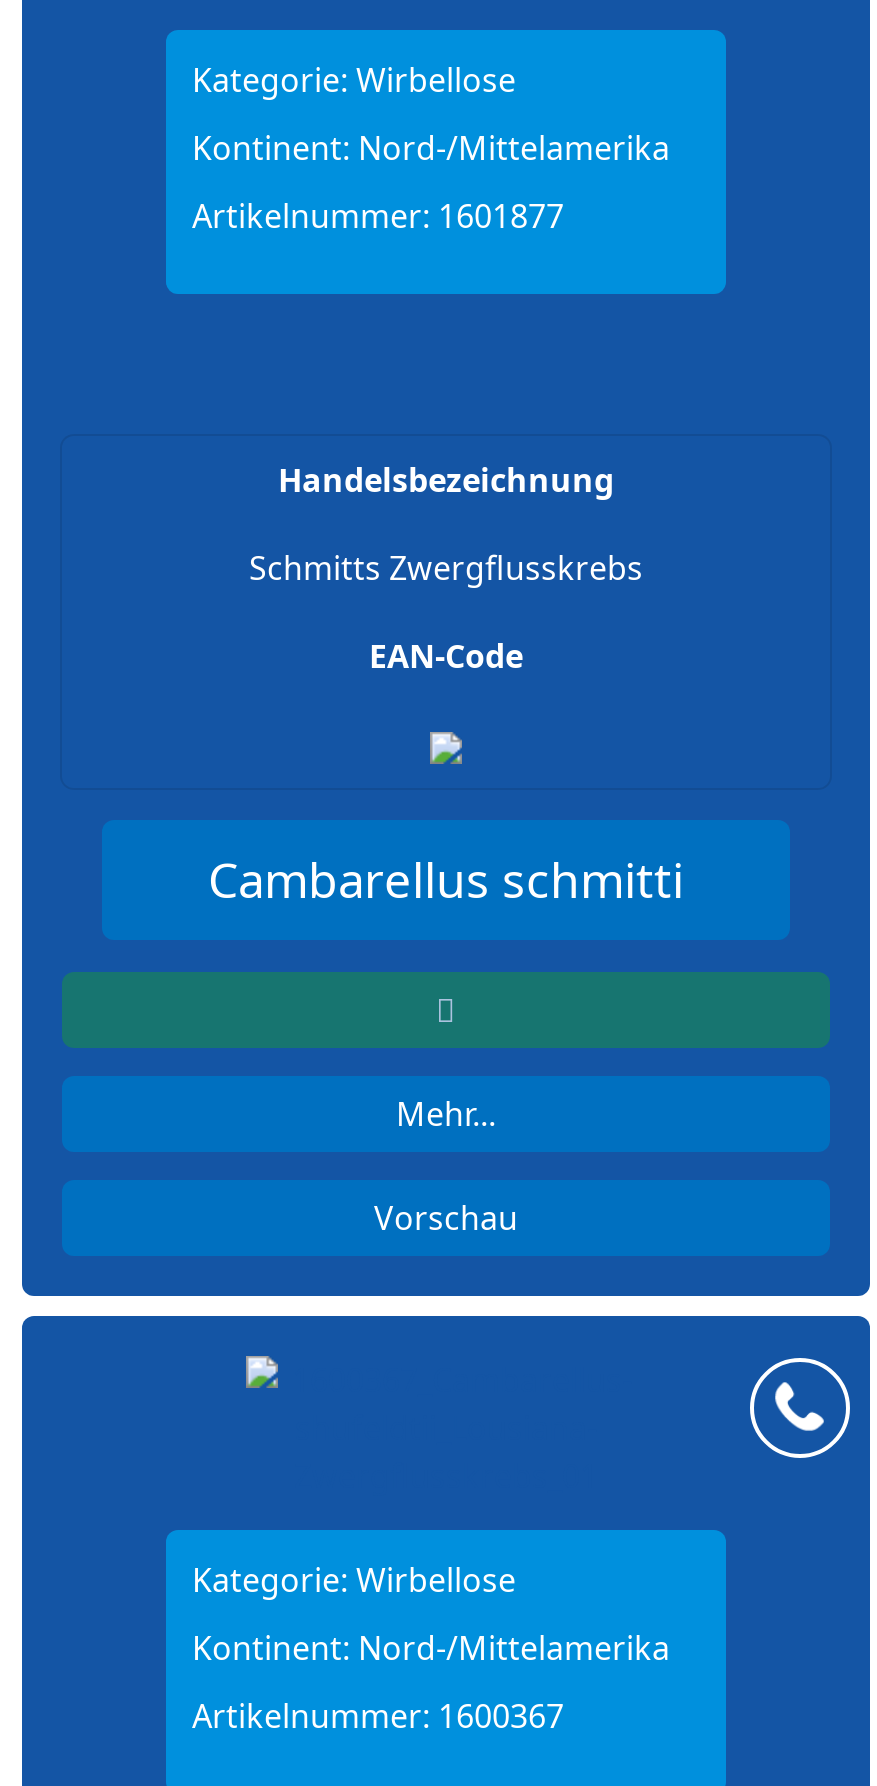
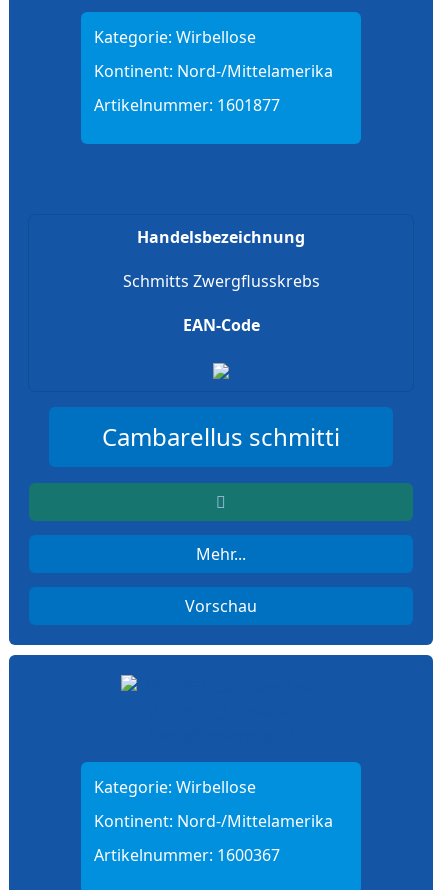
- [image]
